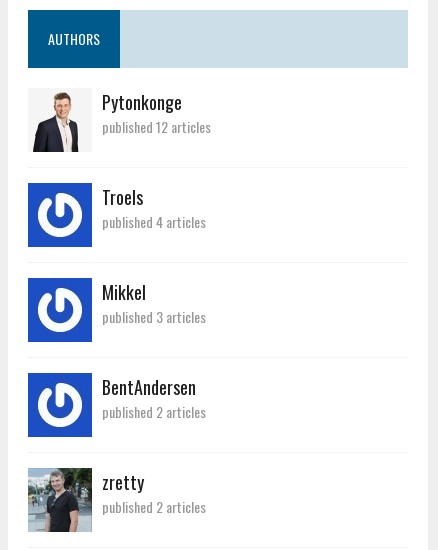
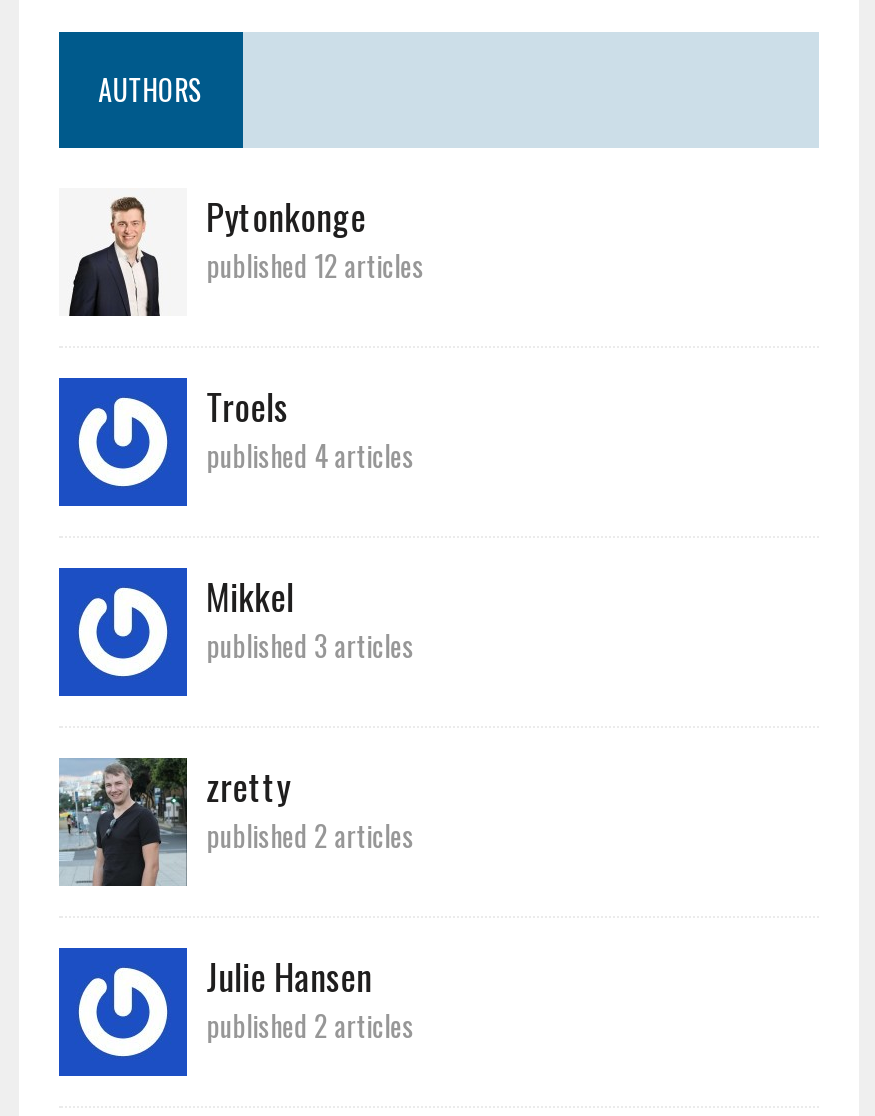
moved down: [image]

- BentAndersen

+ Julie Hansen

moved up: [image] | zretty
